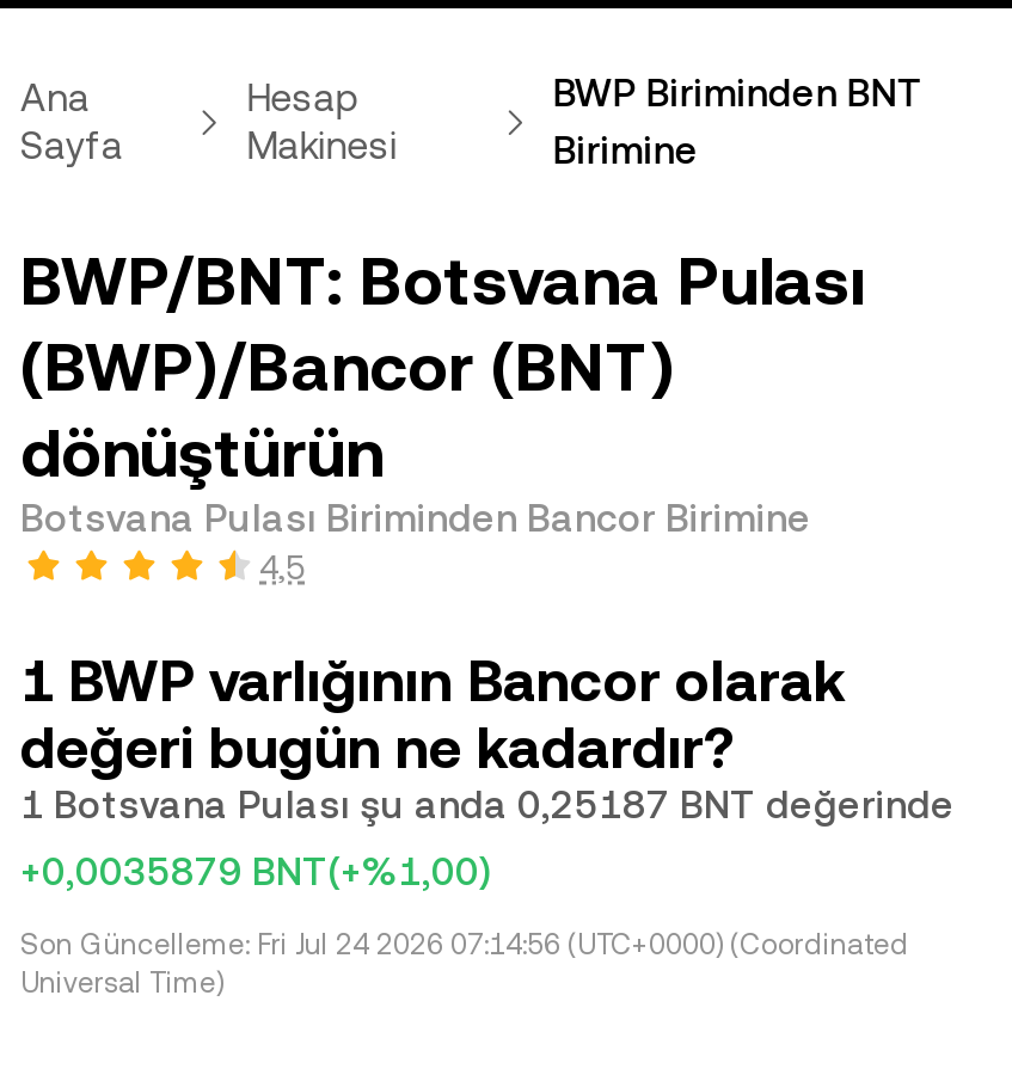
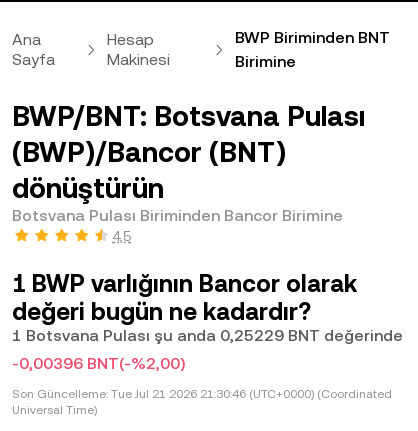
- 1 Botsvana Pulası şu anda 0,25187 BNT değerinde
+ 1 Botsvana Pulası şu anda 0,25229 BNT değerinde

- +0,0035879 BNT(+%1,00)
+ -0,00396 BNT(-%2,00)

- Son Güncelleme: Fri Jul 24 2026 07:14:56 (UTC+0000) (Coordinated
+ Son Güncelleme: Tue Jul 21 2026 21:30:46 (UTC+0000) (Coordinated
